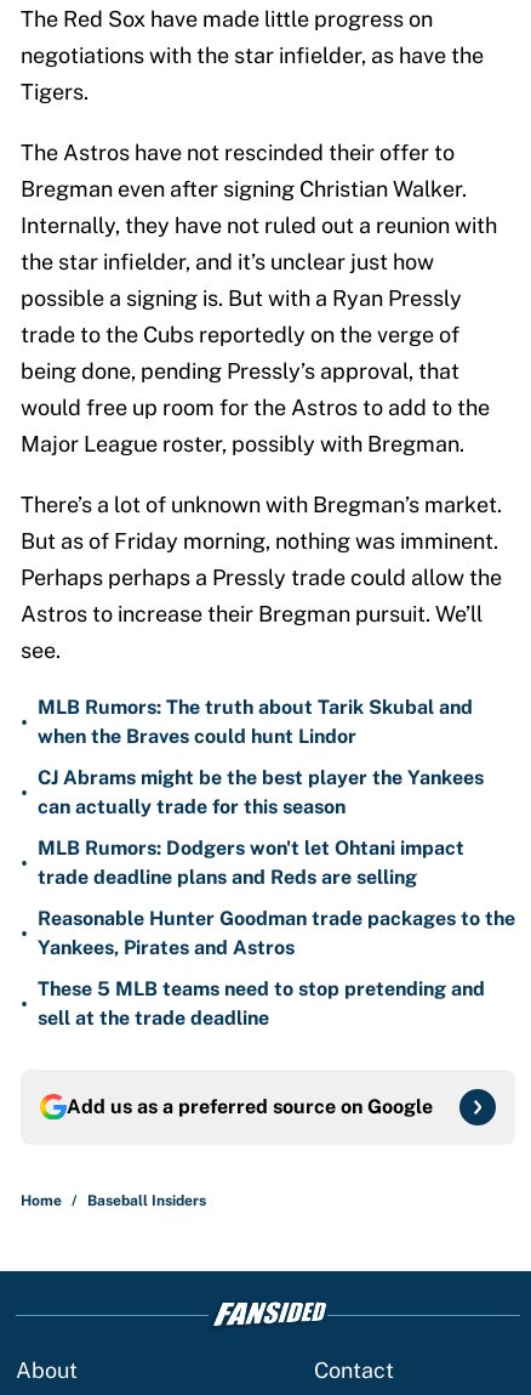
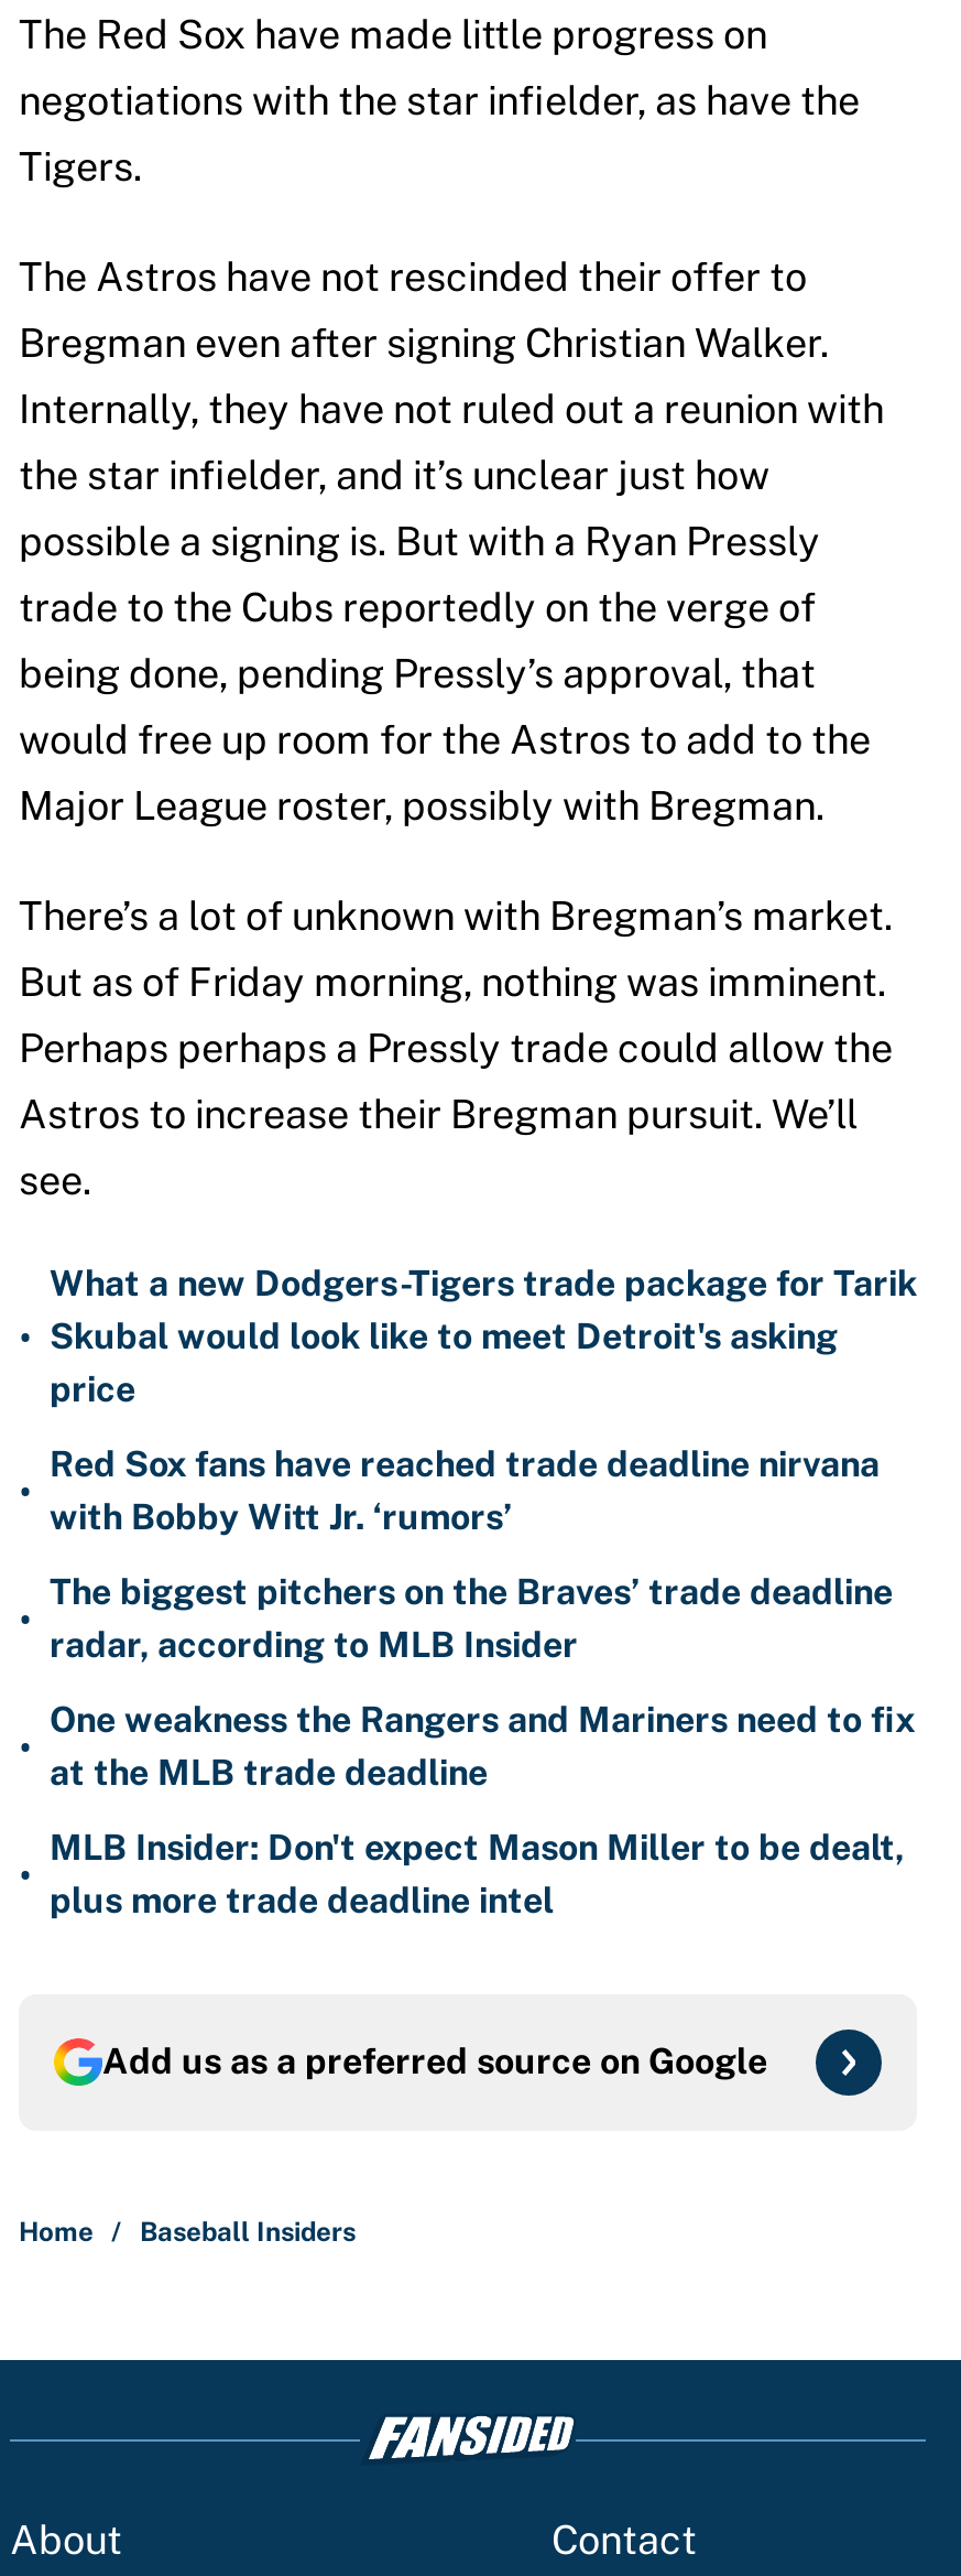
- MLB Rumors: The truth about Tarik Skubal and
- when the Braves could hunt Lindor
+ What a new Dodgers-Tigers trade package for Tarik
+ Skubal would look like to meet Detroit's asking
+ price

- CJ Abrams might be the best player the Yankees
- can actually trade for this season
+ Red Sox fans have reached trade deadline nirvana
+ with Bobby Witt Jr. ‘rumors’

- MLB Rumors: Dodgers won't let Ohtani impact
- trade deadline plans and Reds are selling
+ The biggest pitchers on the Braves’ trade deadline
+ radar, according to MLB Insider

- Reasonable Hunter Goodman trade packages to the
- Yankees, Pirates and Astros
+ One weakness the Rangers and Mariners need to fix
+ at the MLB trade deadline

- These 5 MLB teams need to stop pretending and
- sell at the trade deadline
+ MLB Insider: Don't expect Mason Miller to be dealt,
+ plus more trade deadline intel
